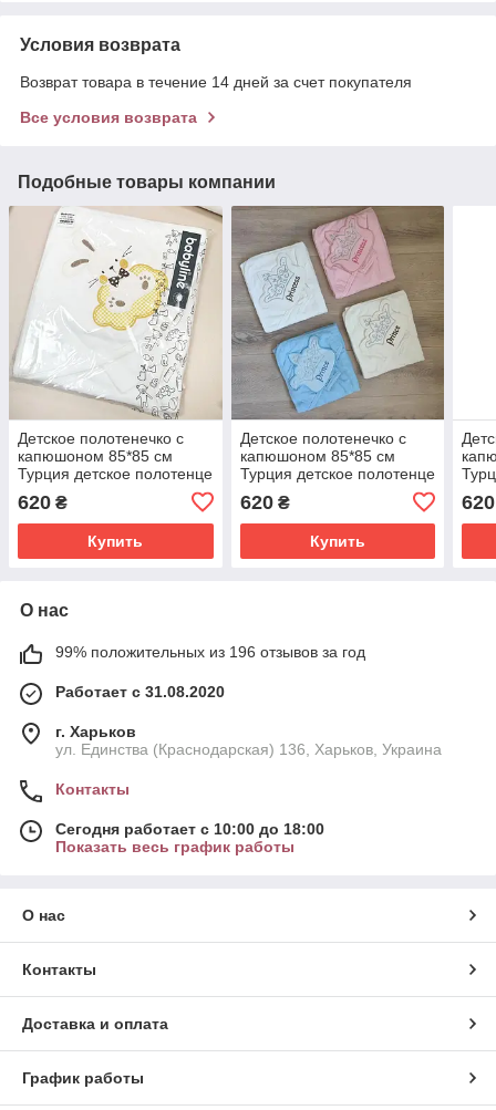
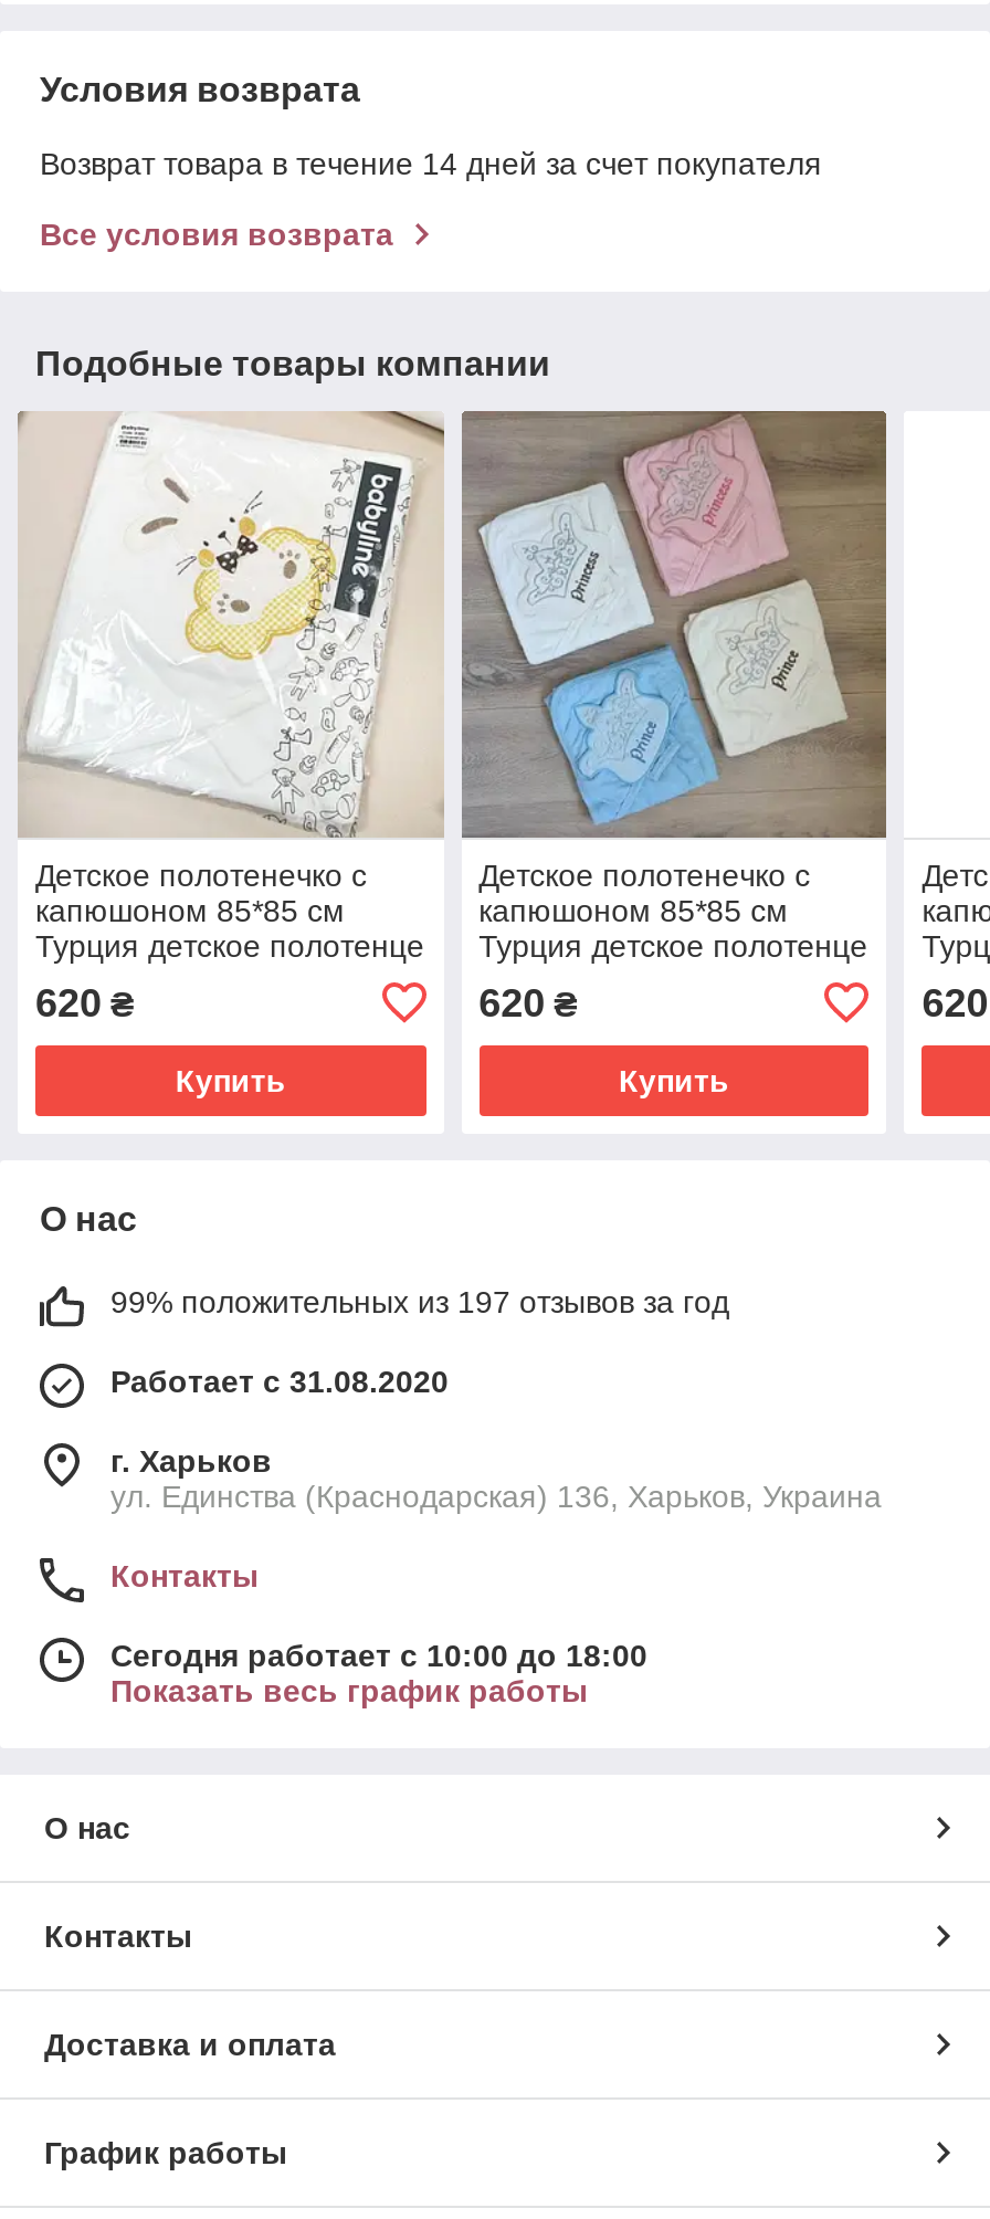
- 99% положительных из 196 отзывов за год
+ 99% положительных из 197 отзывов за год
